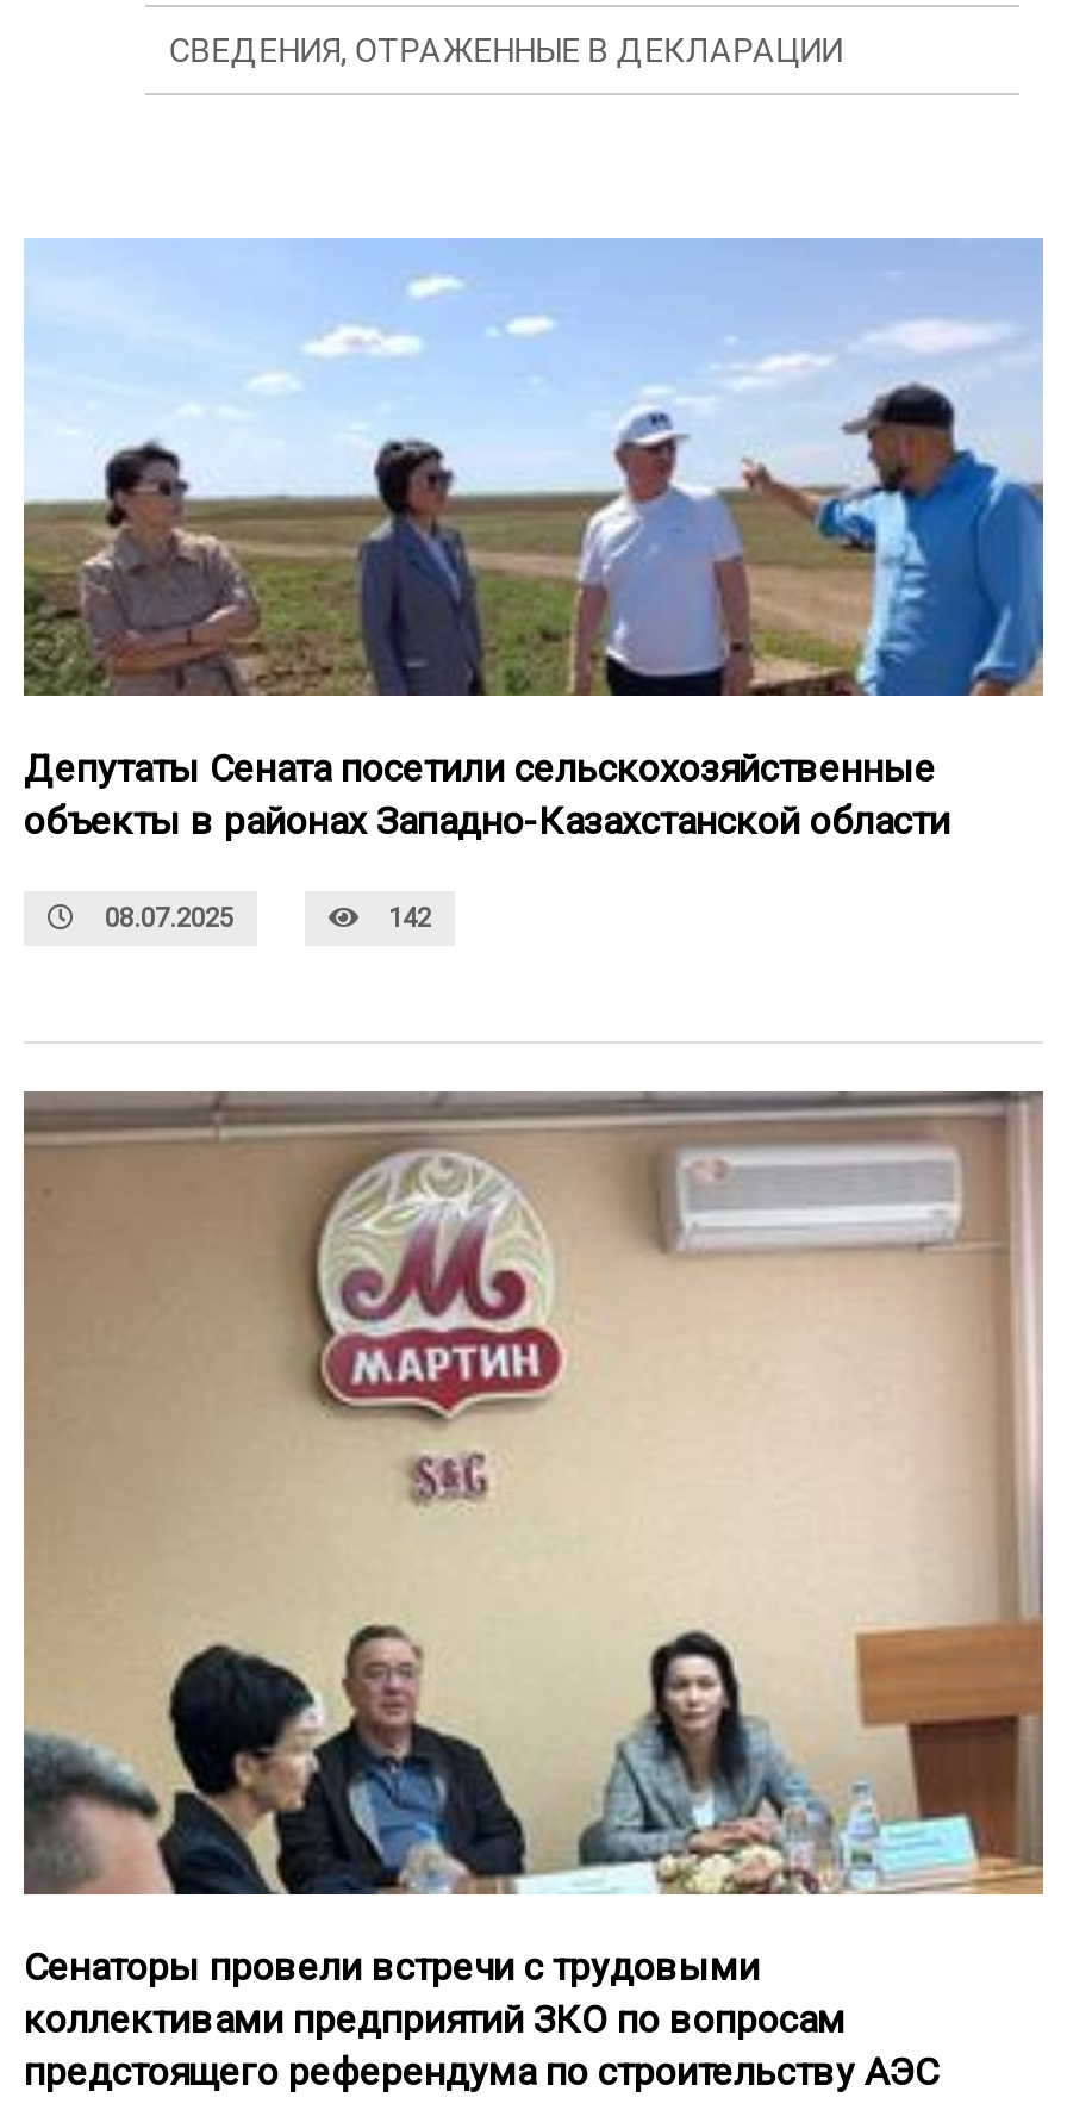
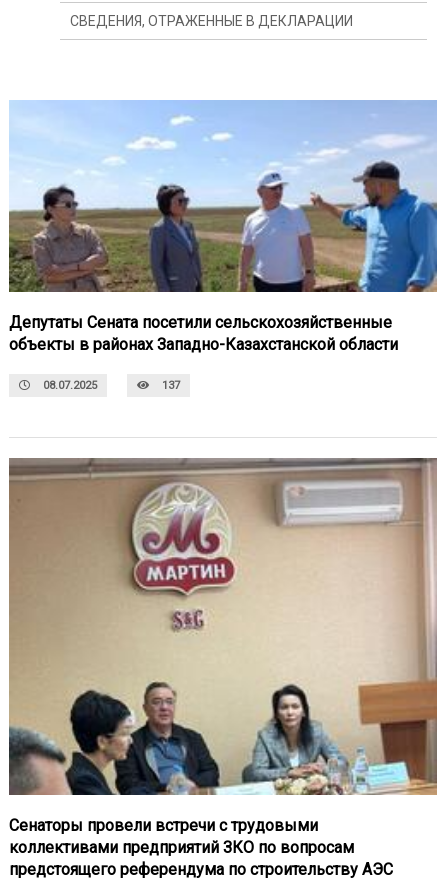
- 142
+ 137
